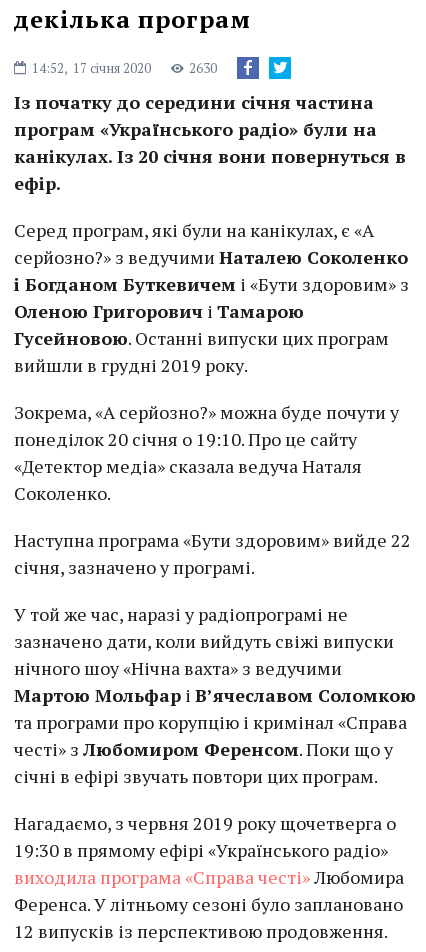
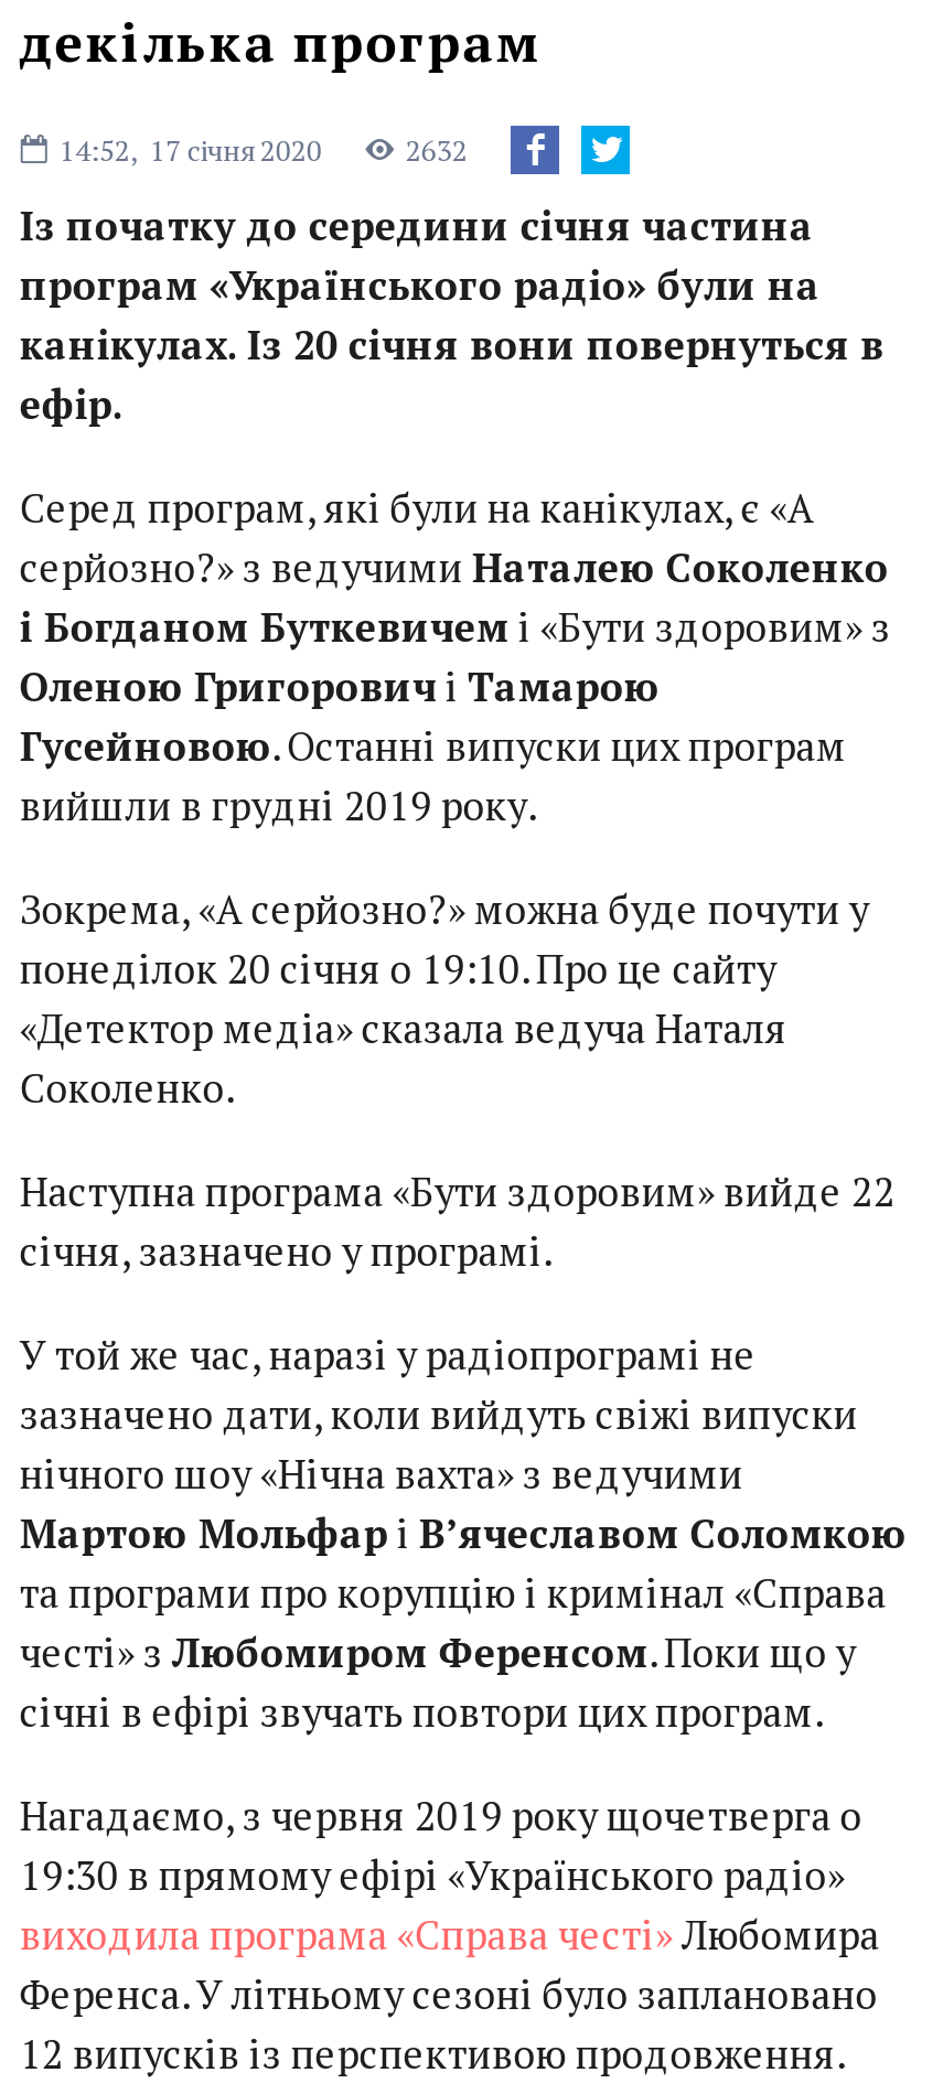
- 2630
+ 2632
